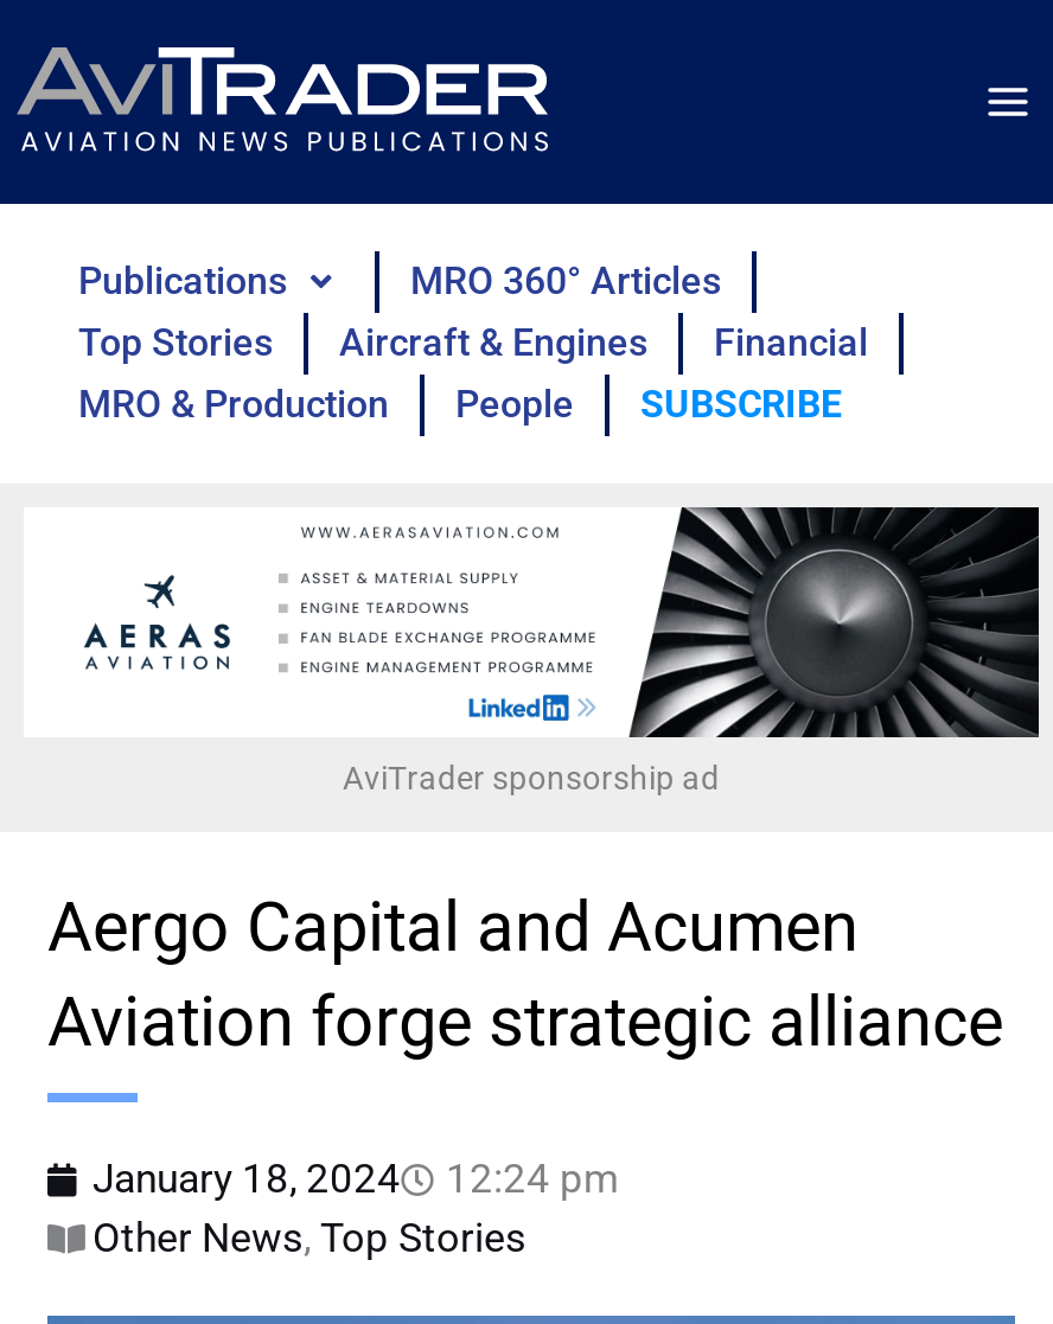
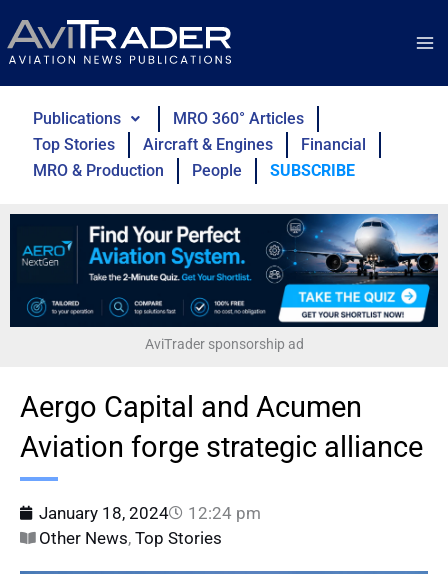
- [image]
+ [image]
